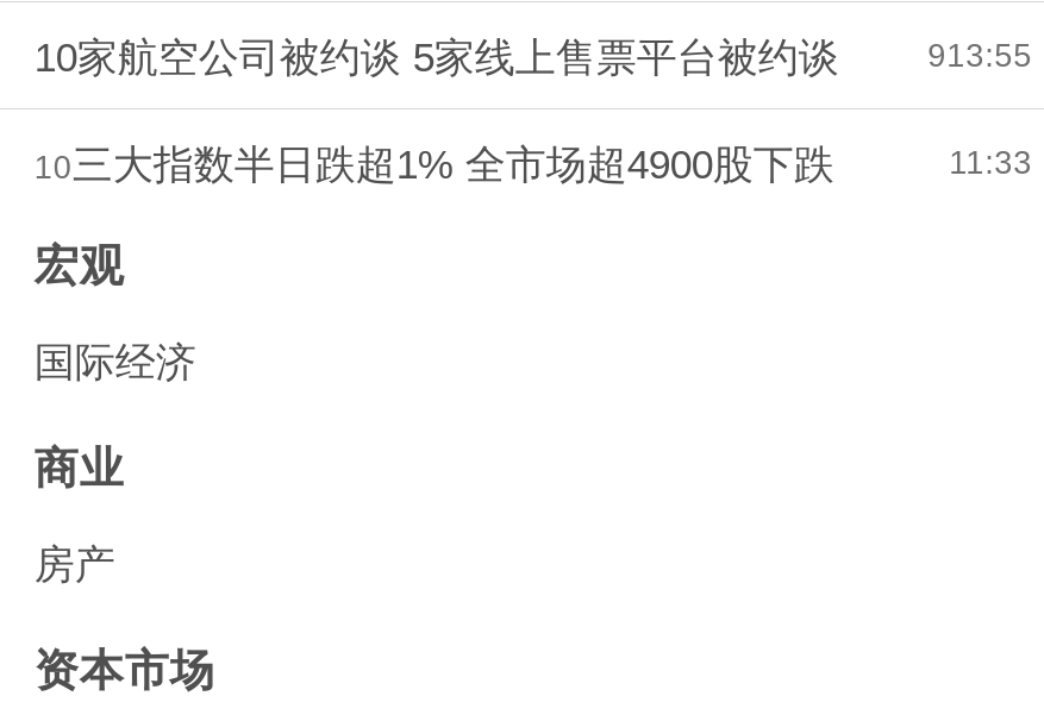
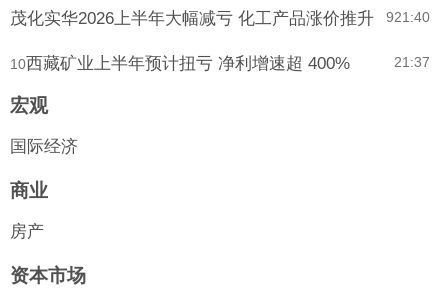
- 10家航空公司被约谈 5家线上售票平台被约谈
+ 茂化实华2026上半年大幅减亏 化工产品涨价推升

- 13:55
+ 21:40

- 11:33
- 10三大指数半日跌超1% 全市场超4900股下跌
+ 21:37
+ 10西藏矿业上半年预计扭亏 净利增速超 400%
